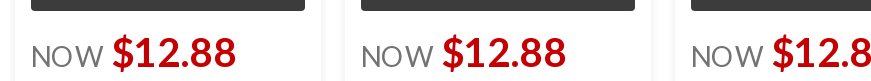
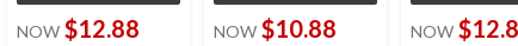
- NOW $12.88
+ NOW $10.88
